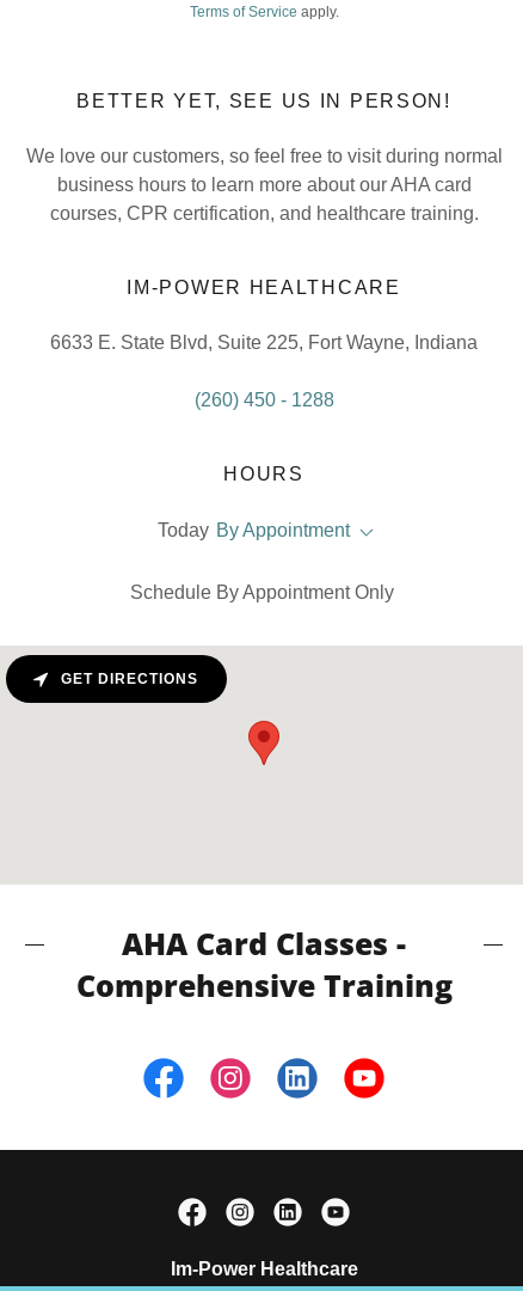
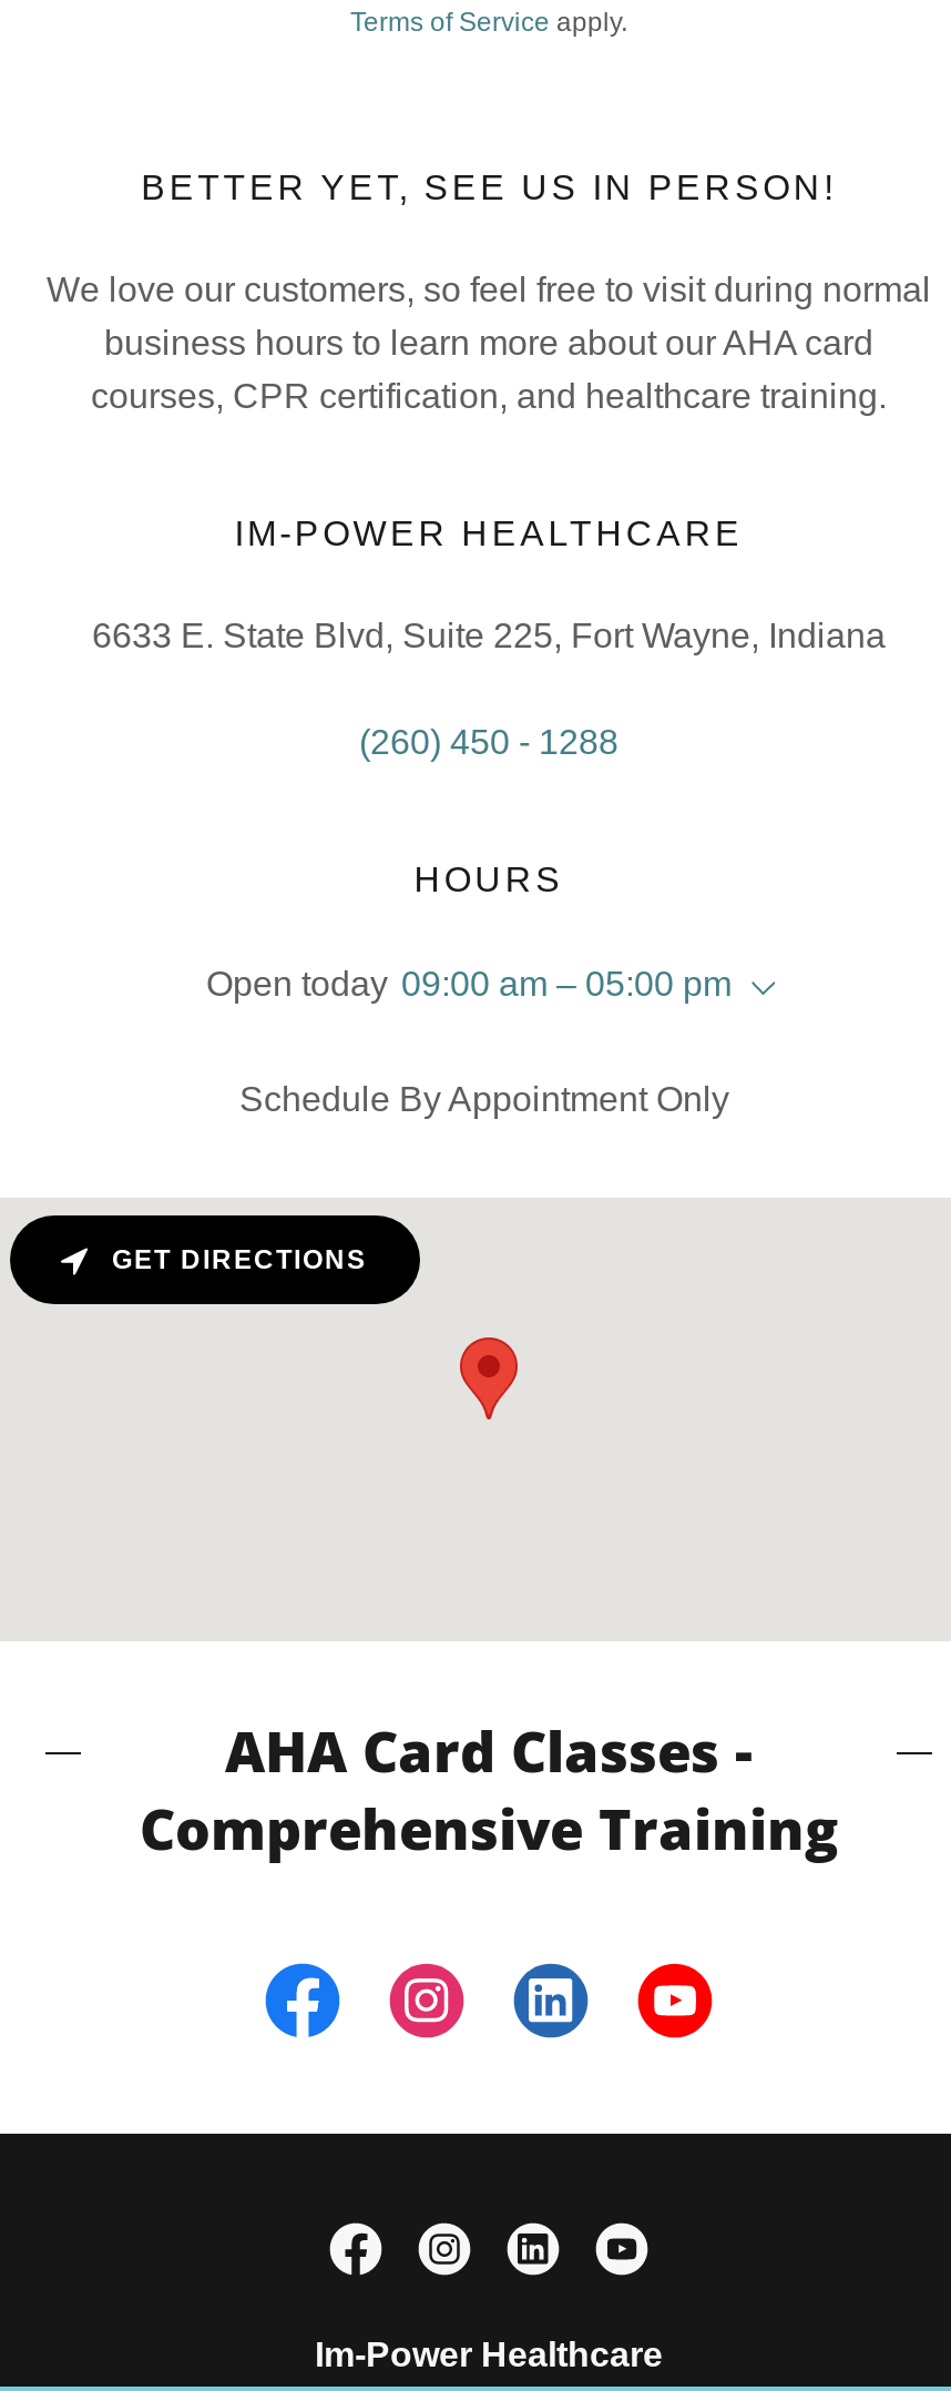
- Today By Appointment
+ Open today 09:00 am – 05:00 pm
